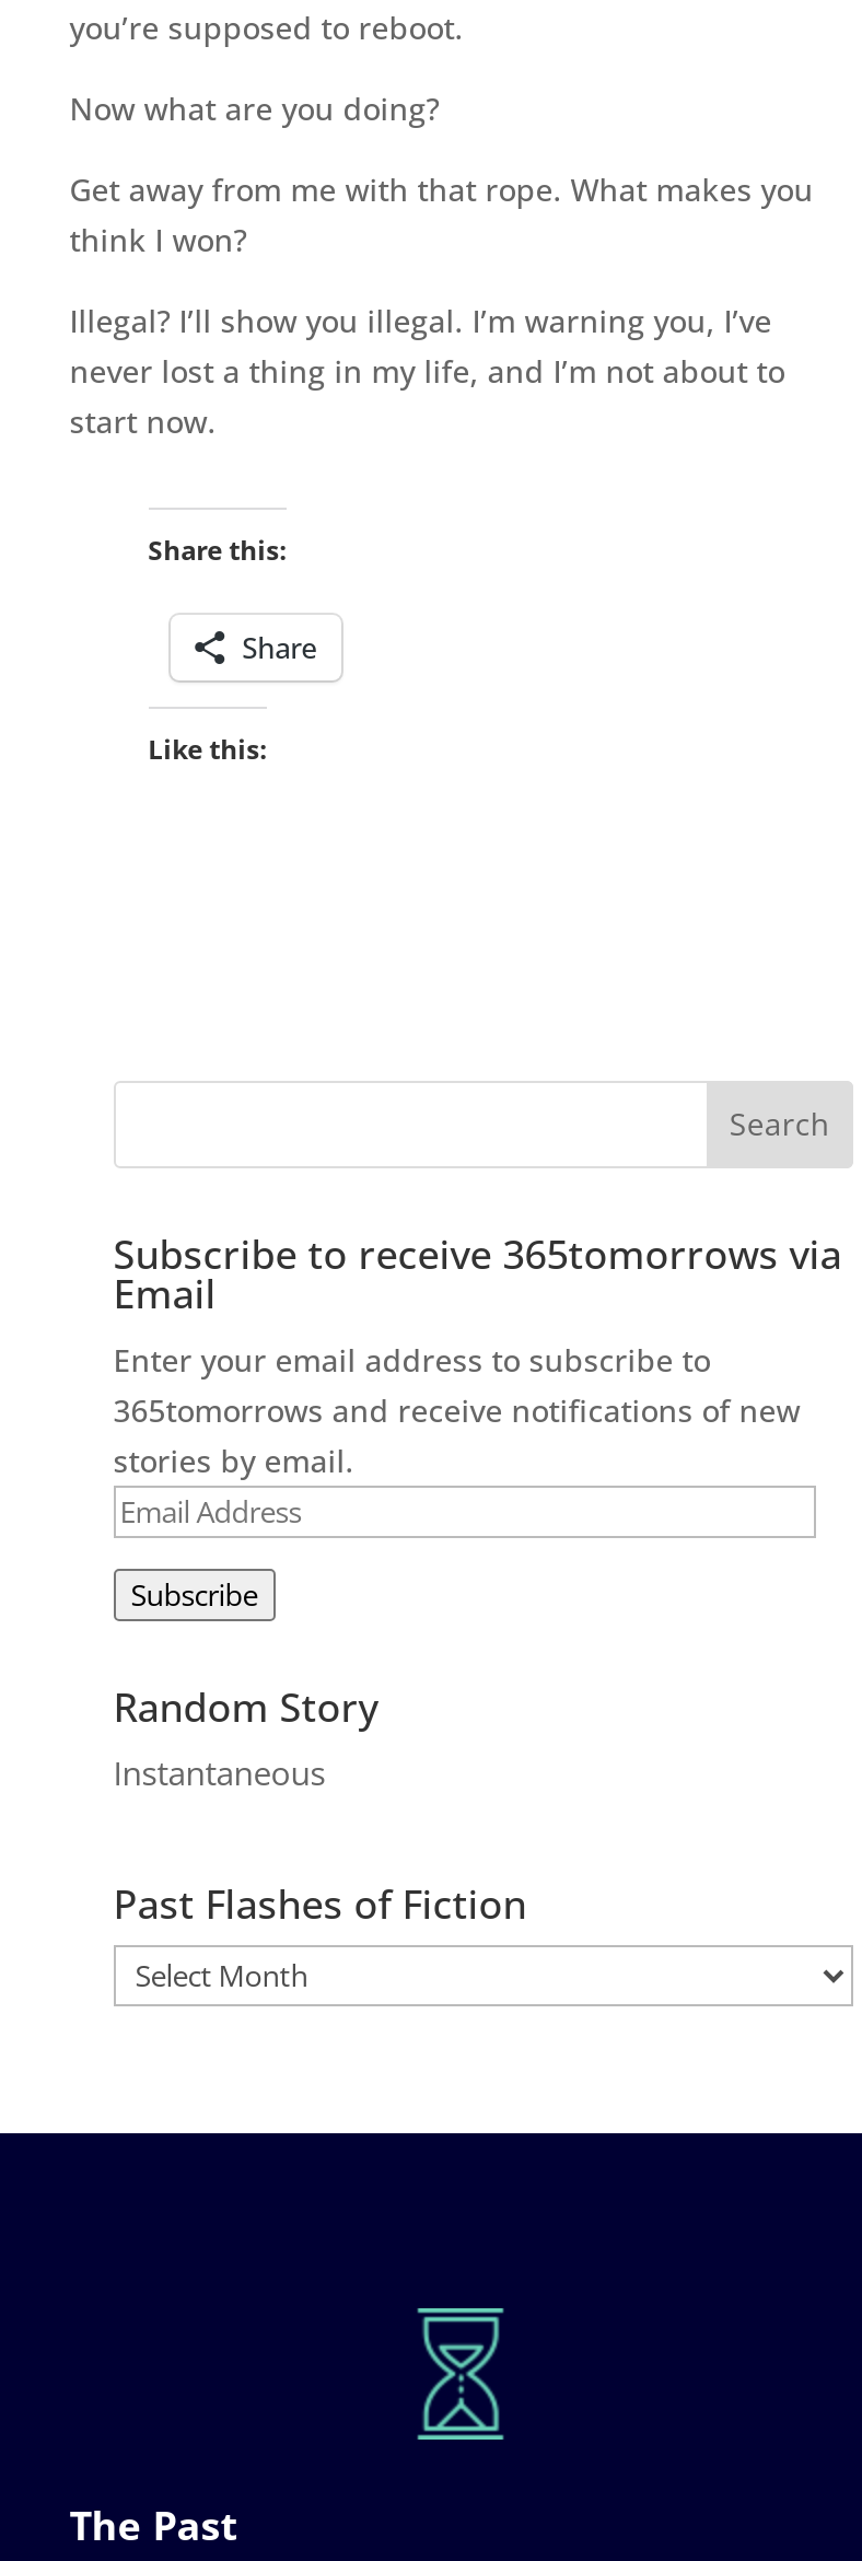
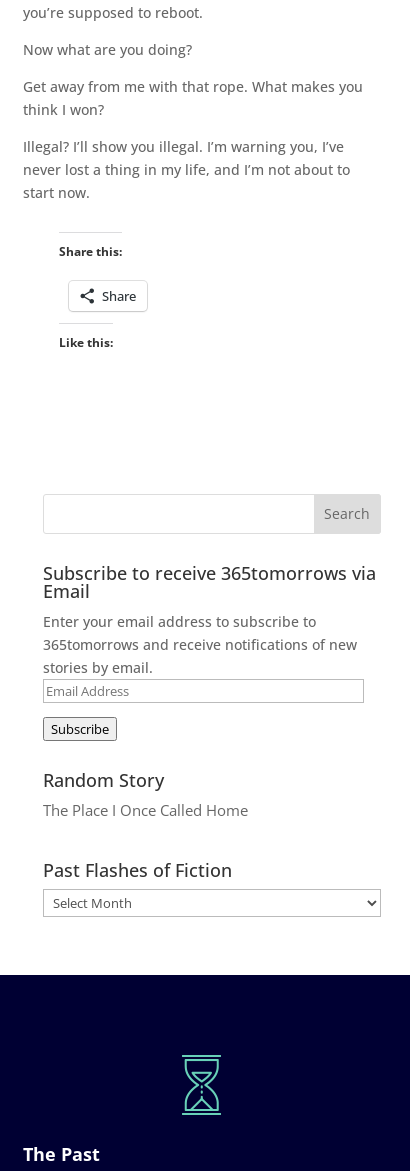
- Instantaneous
+ The Place I Once Called Home
